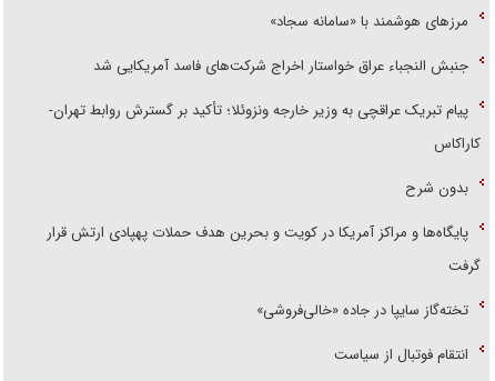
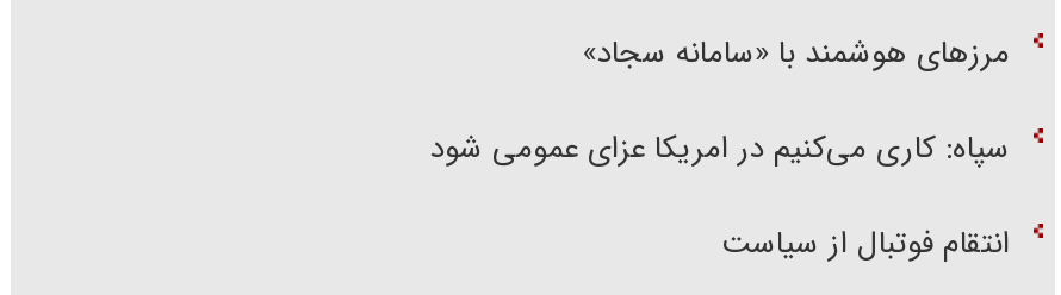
- جنبش النجباء عراق خواستار اخراج شرکت‌های فاسد آمریکایی شد
- پیام تبریک عراقچی به وزیر خارجه ونزوئلا؛ تأکید بر گسترش روابط تهران-
- کاراکاس
- بدون شرح
- پایگاه‌ها و مراکز آمریکا در کویت و بحرین هدف حملات پهپادی ارتش قرار
- گرفت
- تخته‌گاز سایپا در جاده «خالی‌فروشی»
+ سپاه: کاری می‌کنیم در امریکا عزای عمومی شود
